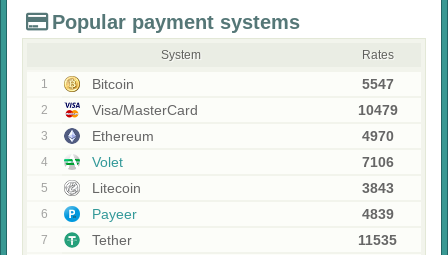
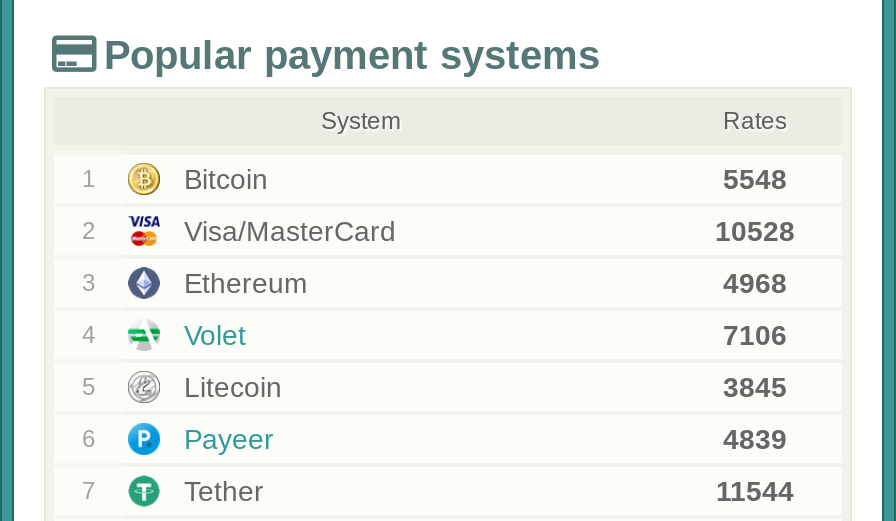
- 5547
+ 5548

- 10479
+ 10528

- 4970
+ 4968

- 3843
+ 3845

- 11535
+ 11544
